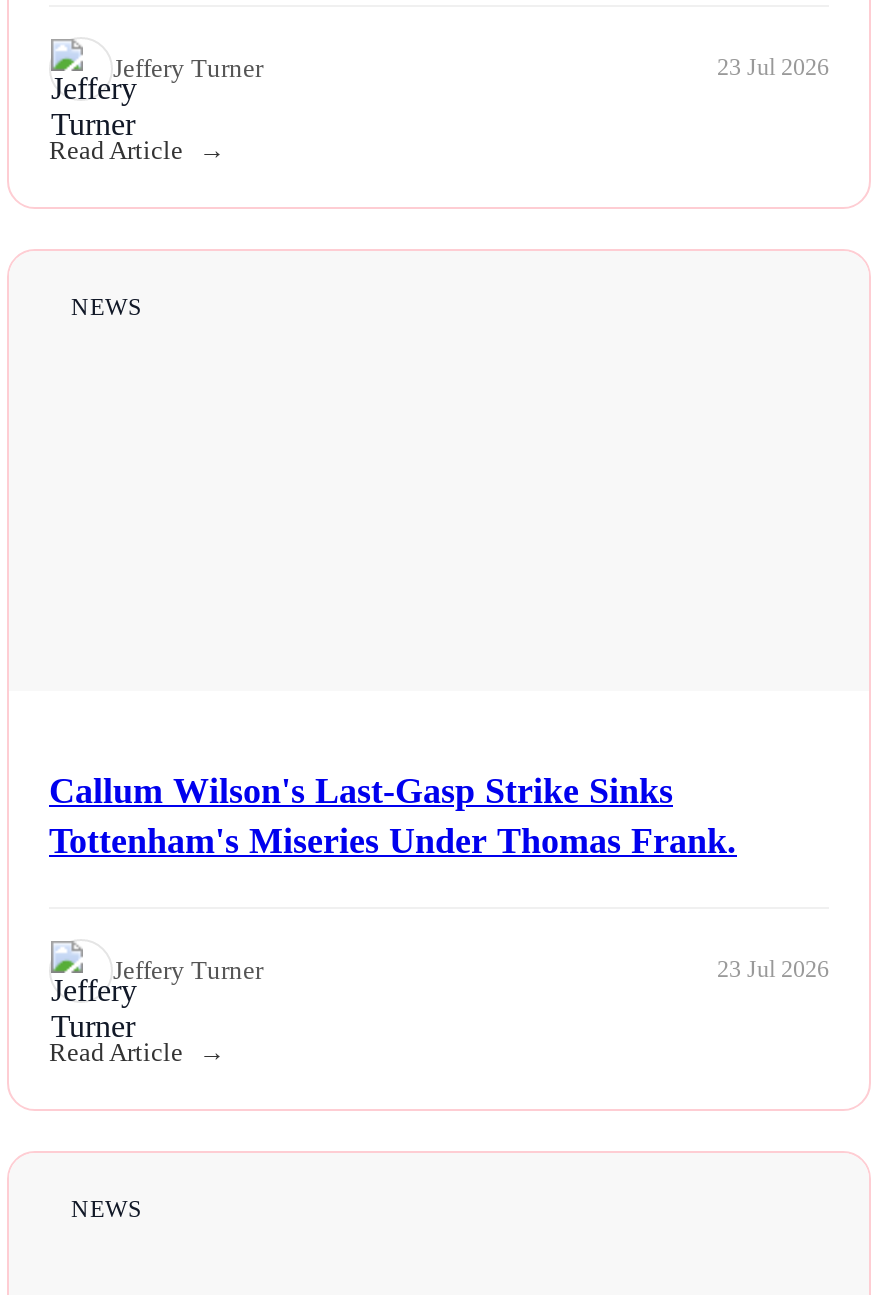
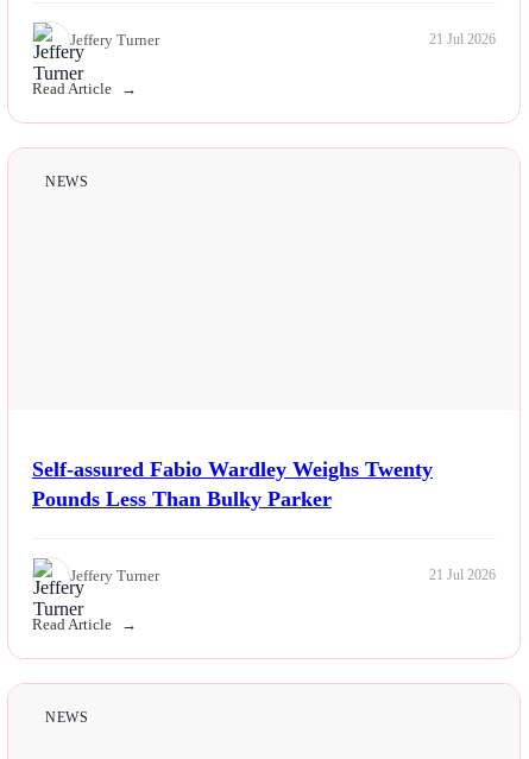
- 23 Jul 2026
+ 21 Jul 2026

- Callum Wilson's Last-Gasp Strike Sinks
- Tottenham's Miseries Under Thomas Frank.
+ Self-assured Fabio Wardley Weighs Twenty
+ Pounds Less Than Bulky Parker

- 23 Jul 2026
+ 21 Jul 2026
